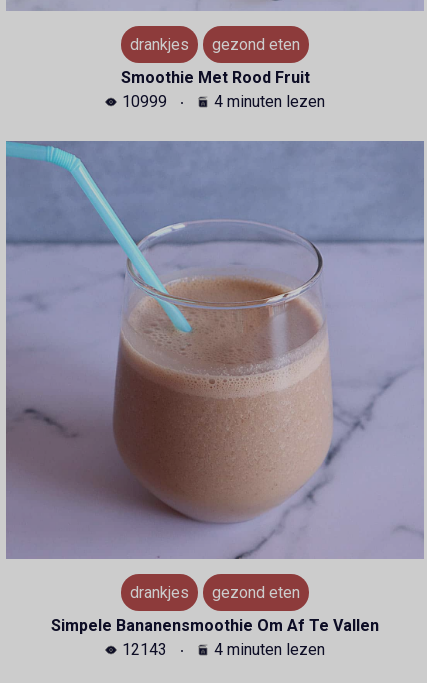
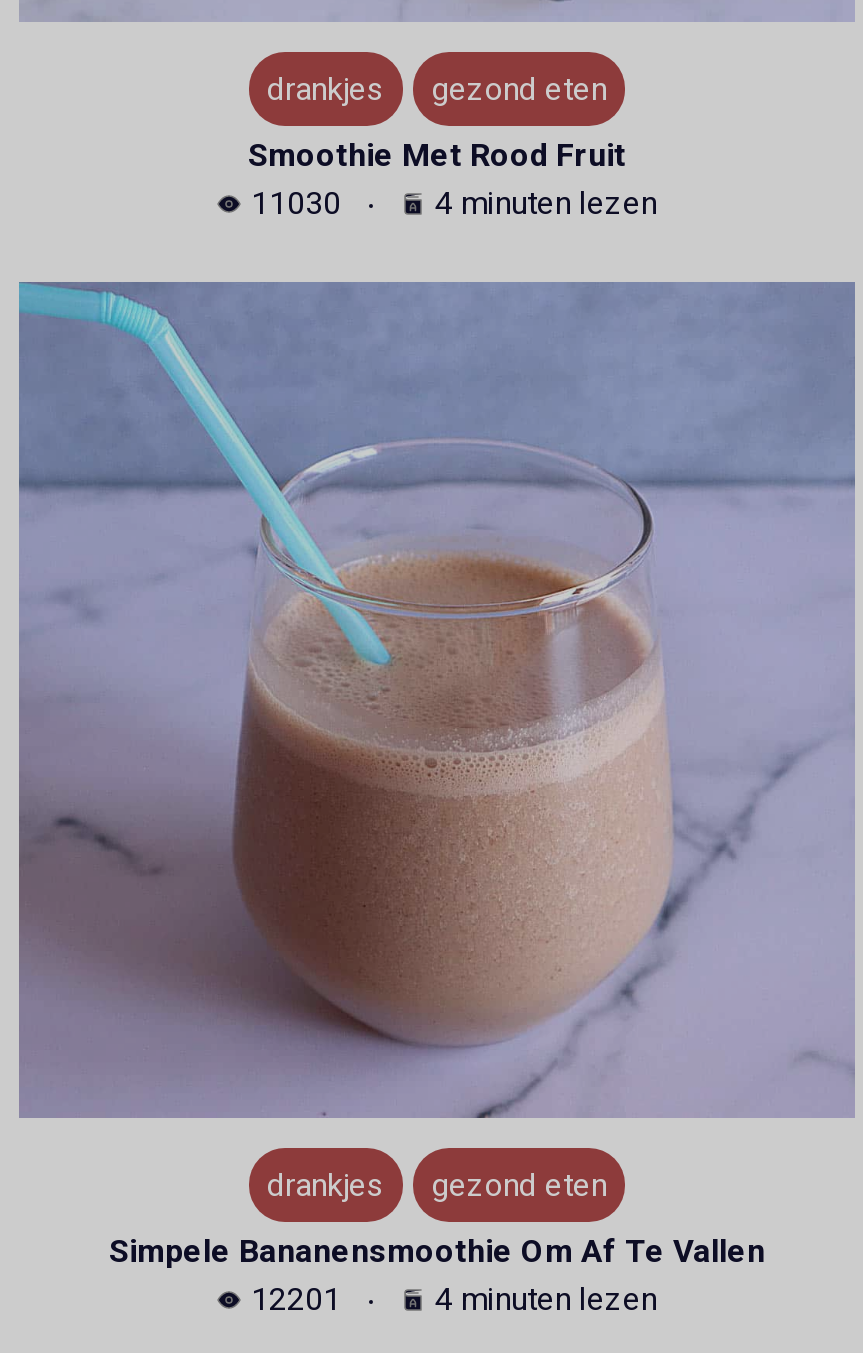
- 10999
+ 11030

- 12143
+ 12201
